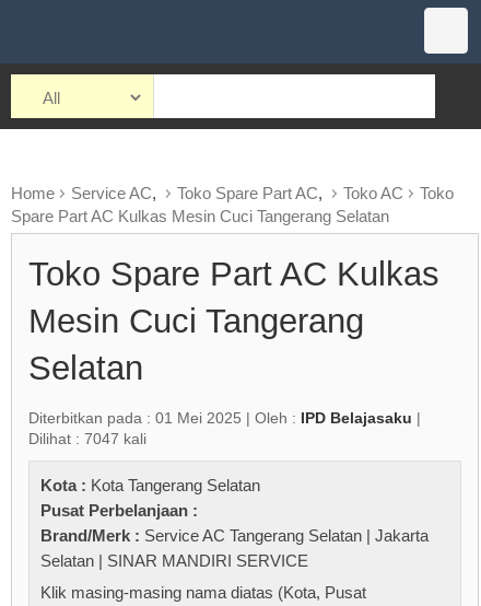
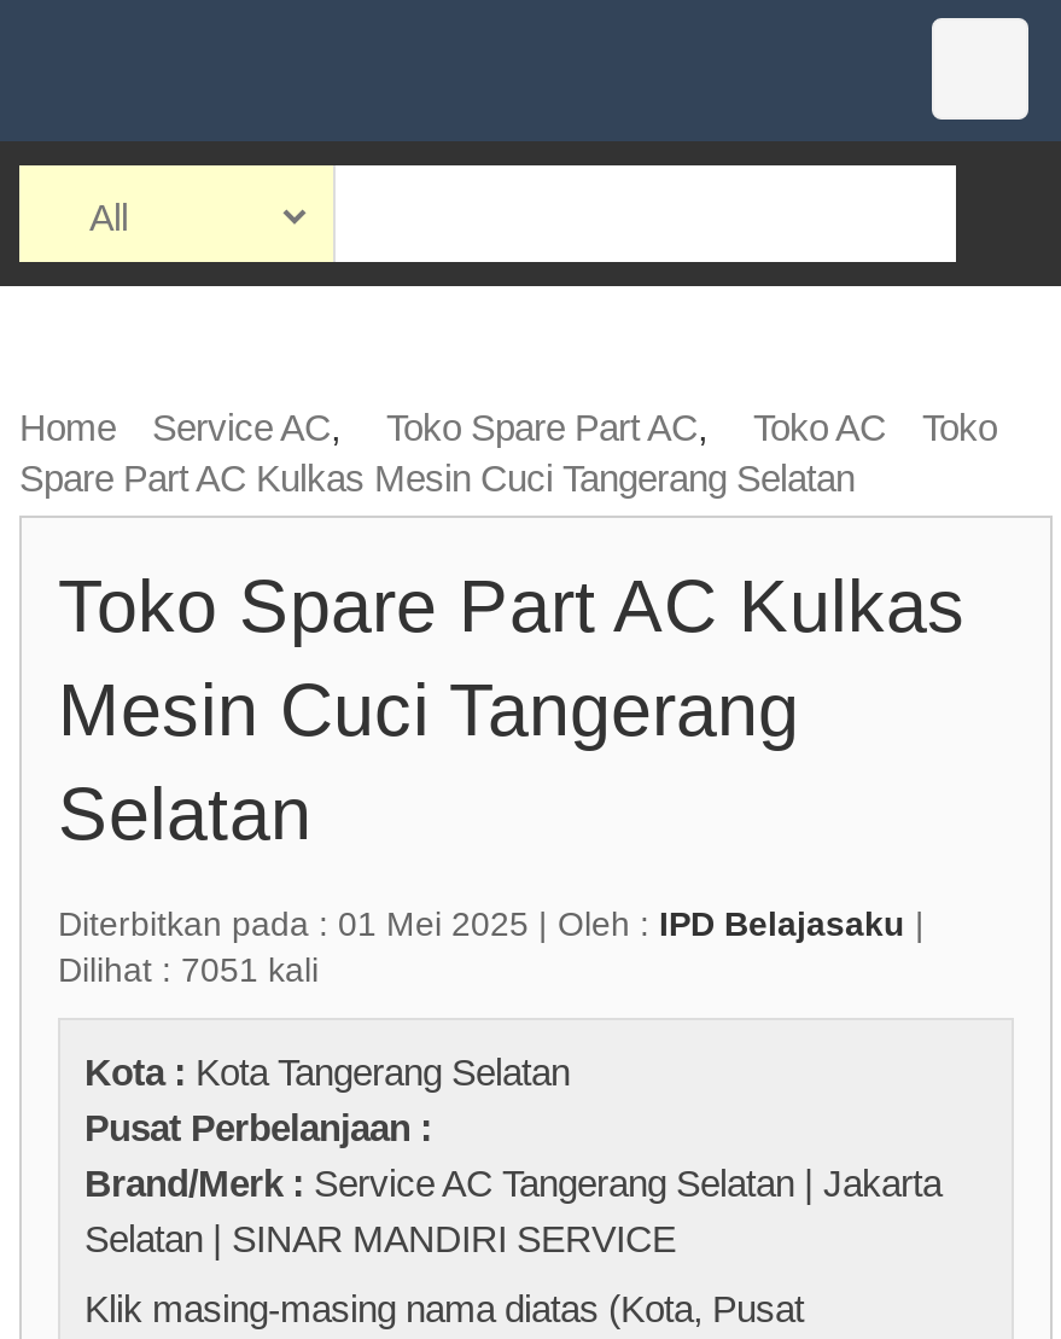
- Dilihat : 7047 kali
+ Dilihat : 7051 kali
